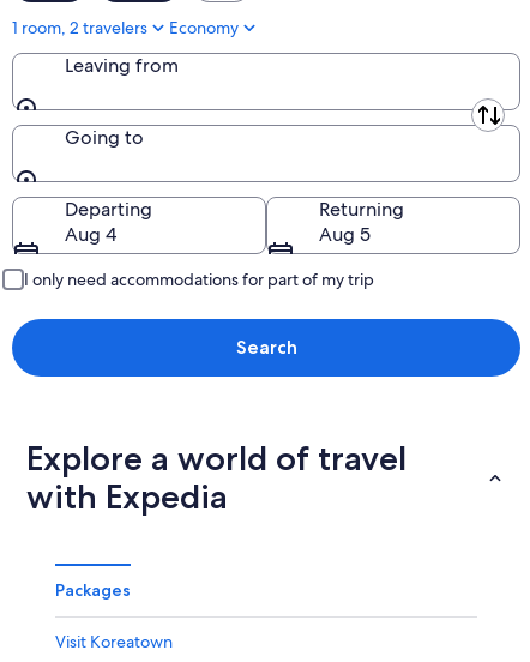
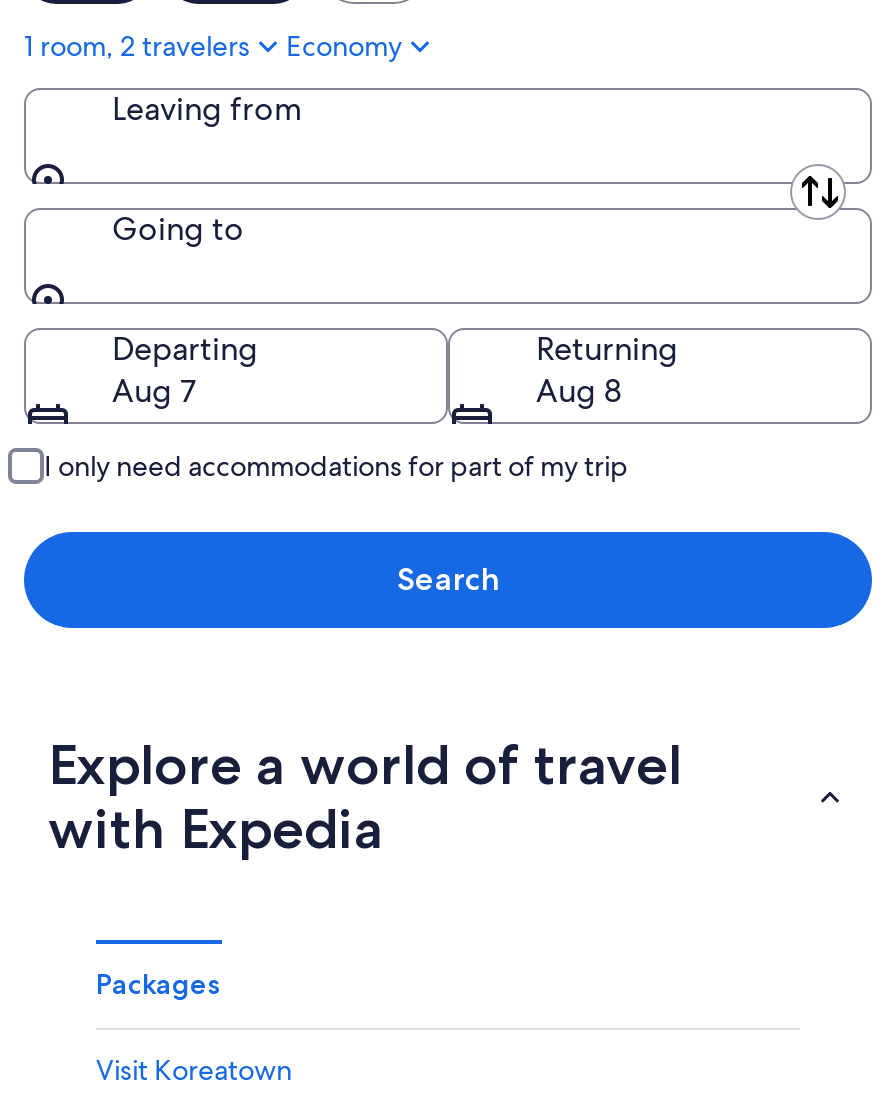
- Aug 4
+ Aug 7

- Aug 5
+ Aug 8
